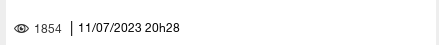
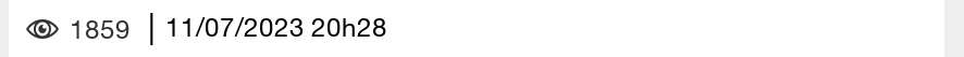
- 1854 11/07/2023 20h28
+ 1859 11/07/2023 20h28
